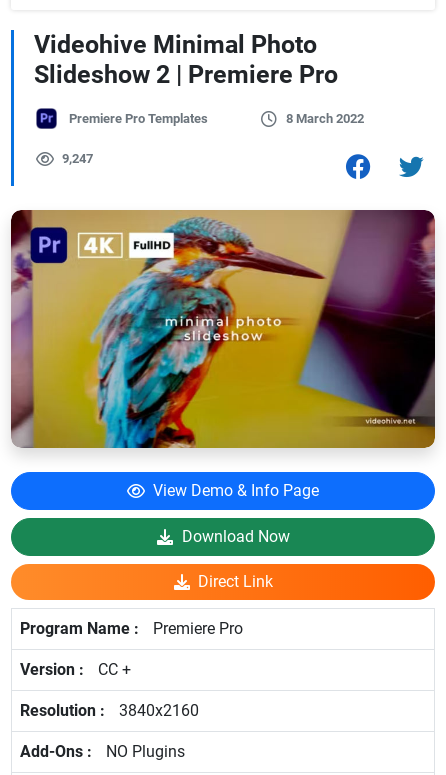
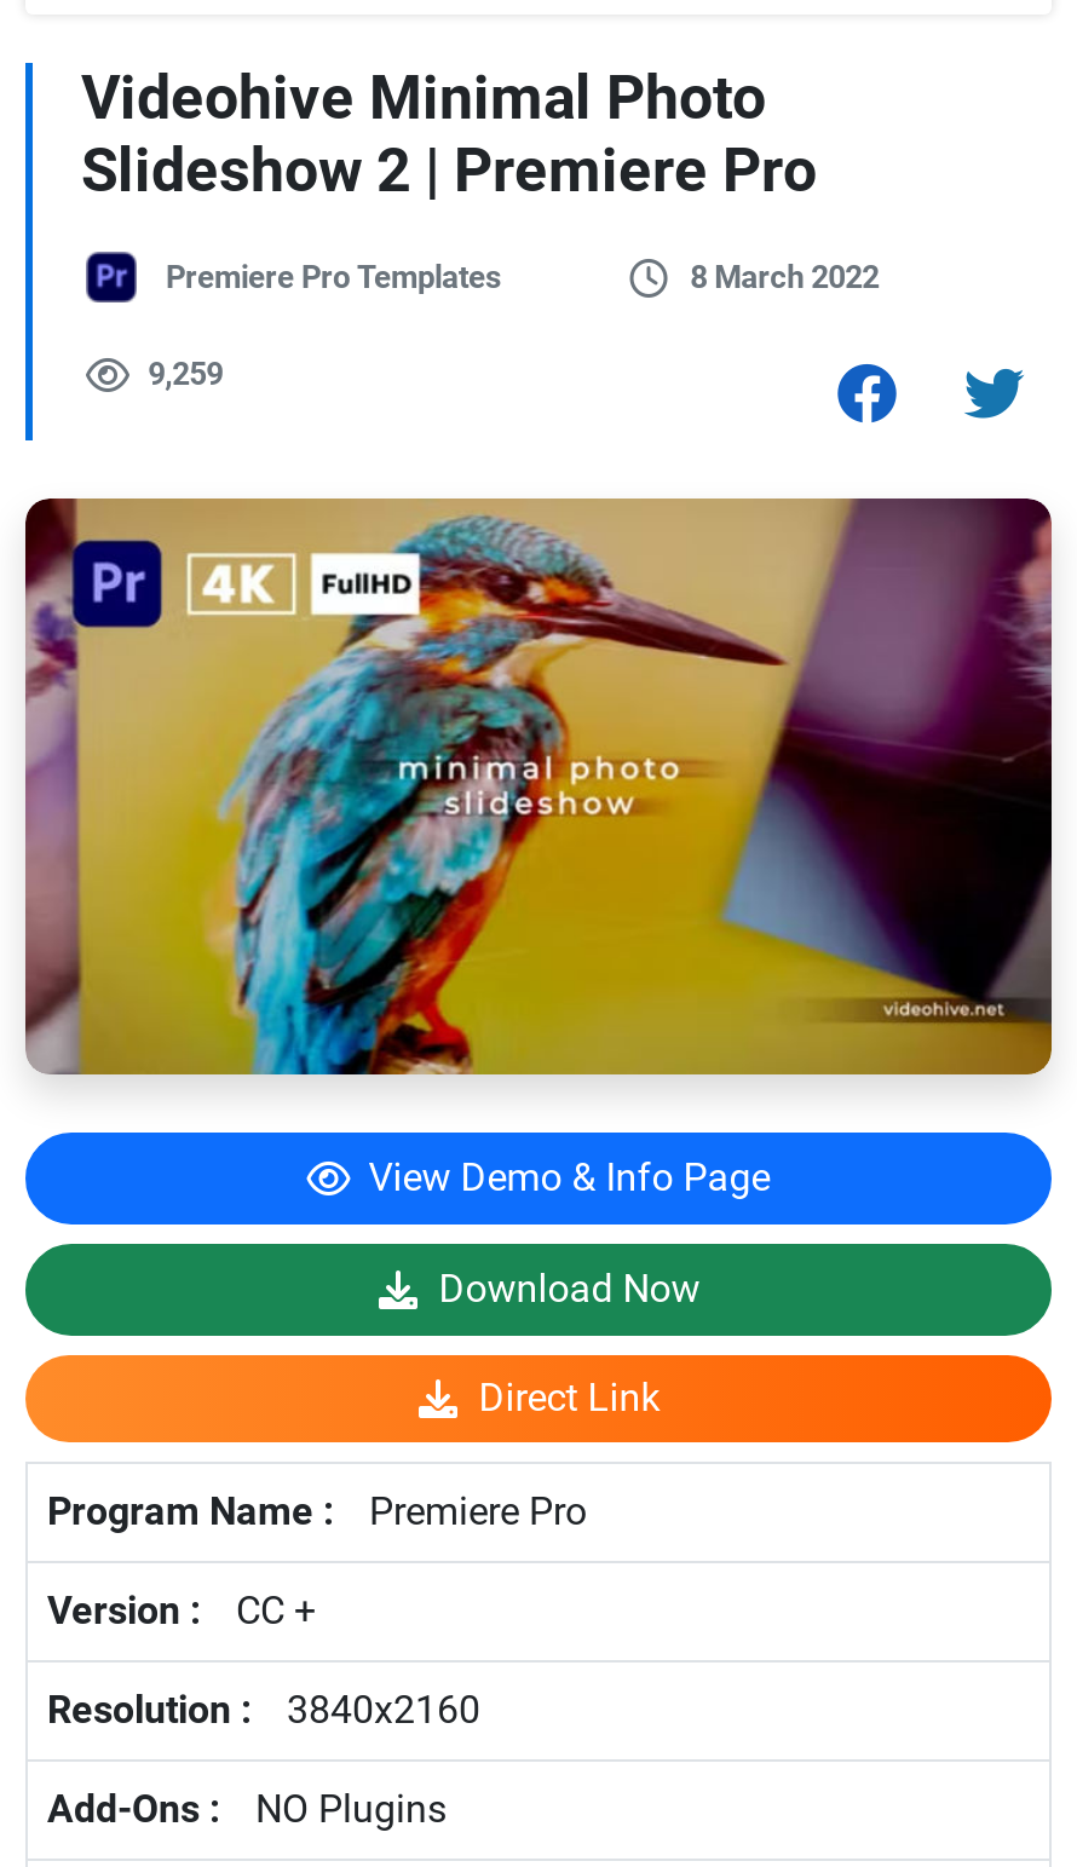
- 9,247
+ 9,259
